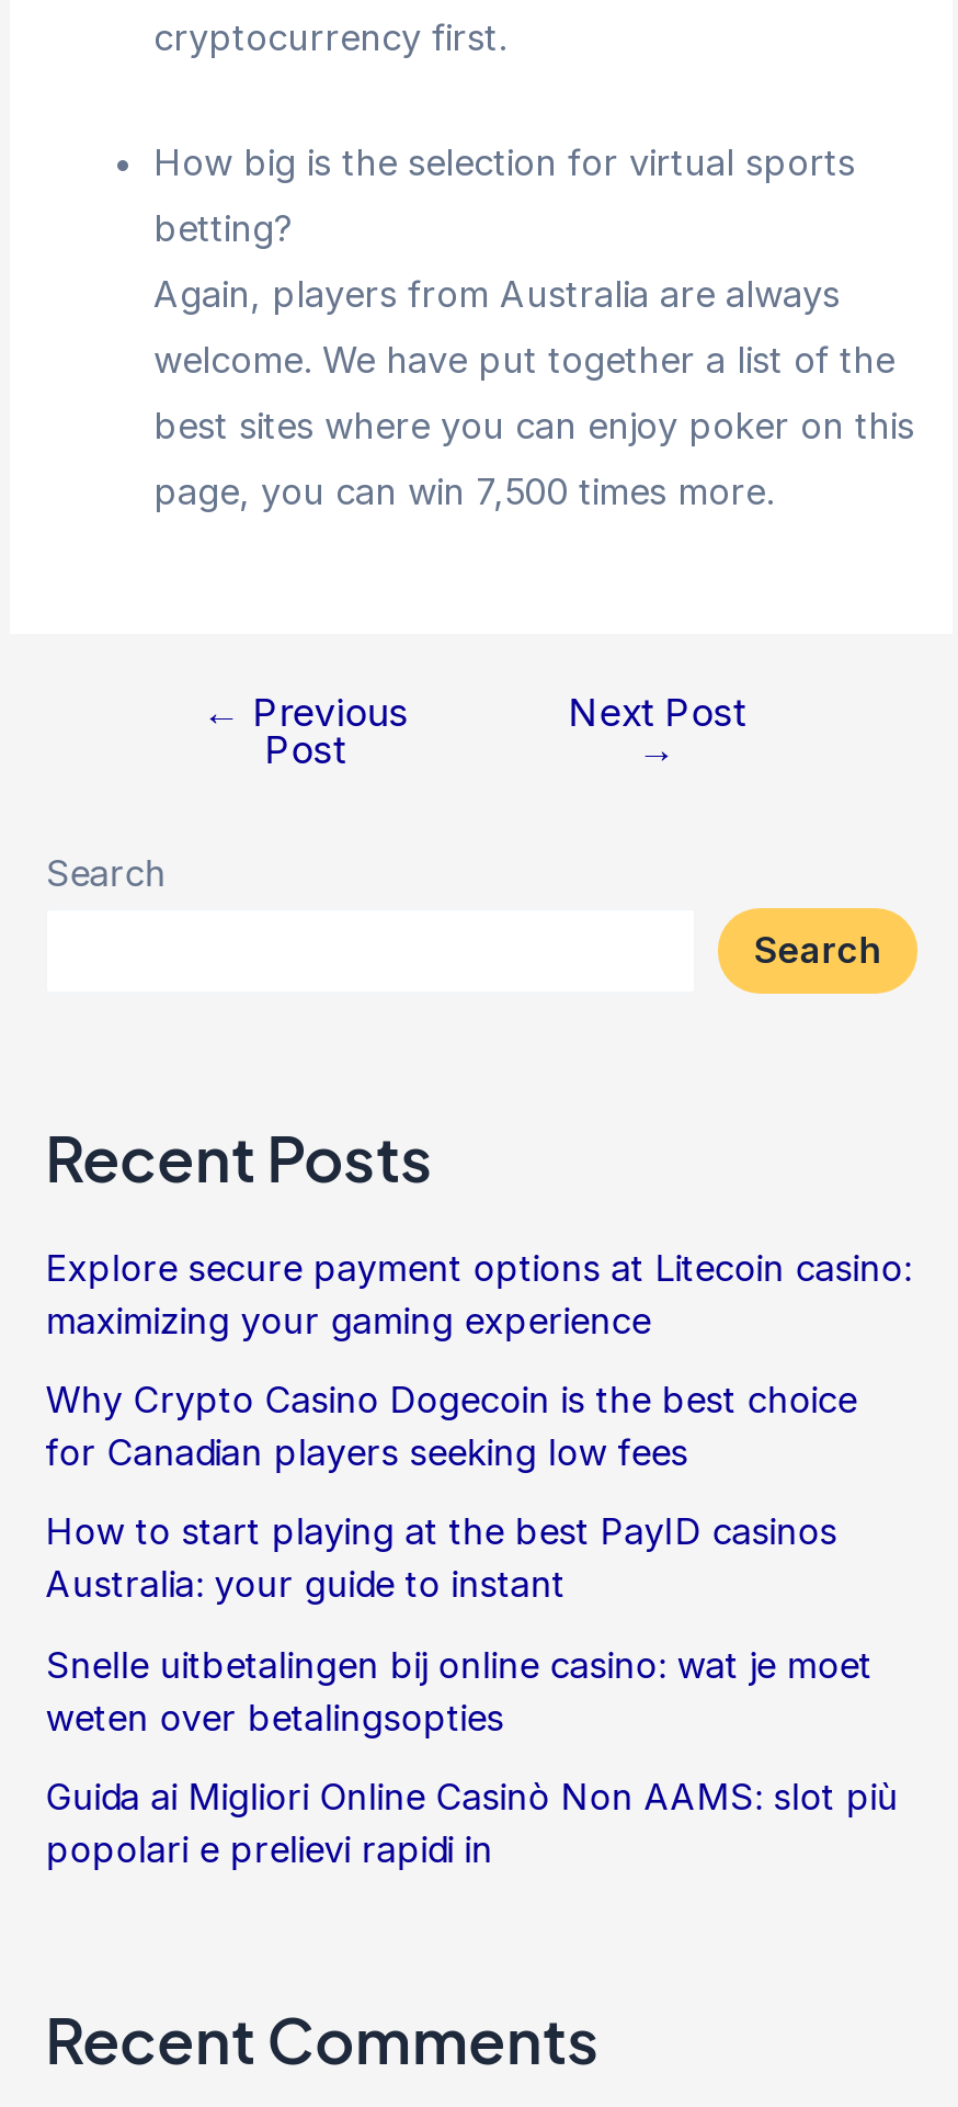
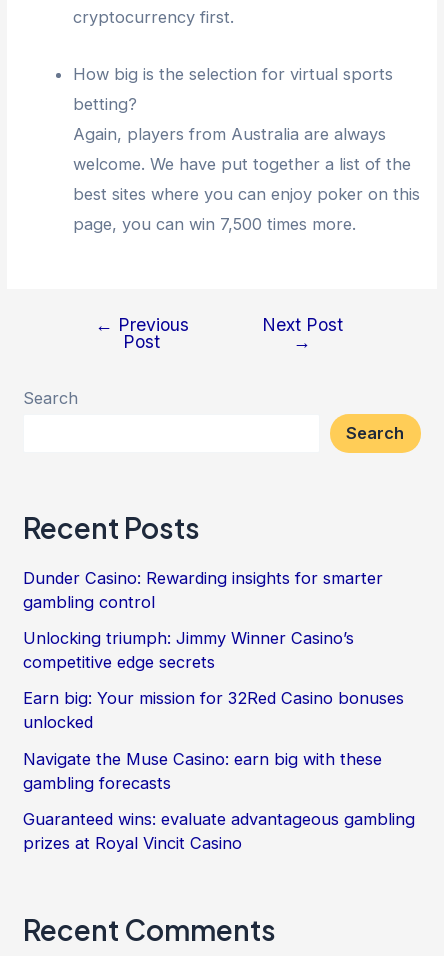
- Explore secure payment options at Litecoin casino:
- maximizing your gaming experience
+ Dunder Casino: Rewarding insights for smarter
+ gambling control

- Why Crypto Casino Dogecoin is the best choice
- for Canadian players seeking low fees
+ Unlocking triumph: Jimmy Winner Casino’s
+ competitive edge secrets

- How to start playing at the best PayID casinos
- Australia: your guide to instant
+ Earn big: Your mission for 32Red Casino bonuses
+ unlocked

- Snelle uitbetalingen bij online casino: wat je moet
- weten over betalingsopties
+ Navigate the Muse Casino: earn big with these
+ gambling forecasts

- Guida ai Migliori Online Casinò Non AAMS: slot più
- popolari e prelievi rapidi in
+ Guaranteed wins: evaluate advantageous gambling
+ prizes at Royal Vincit Casino
